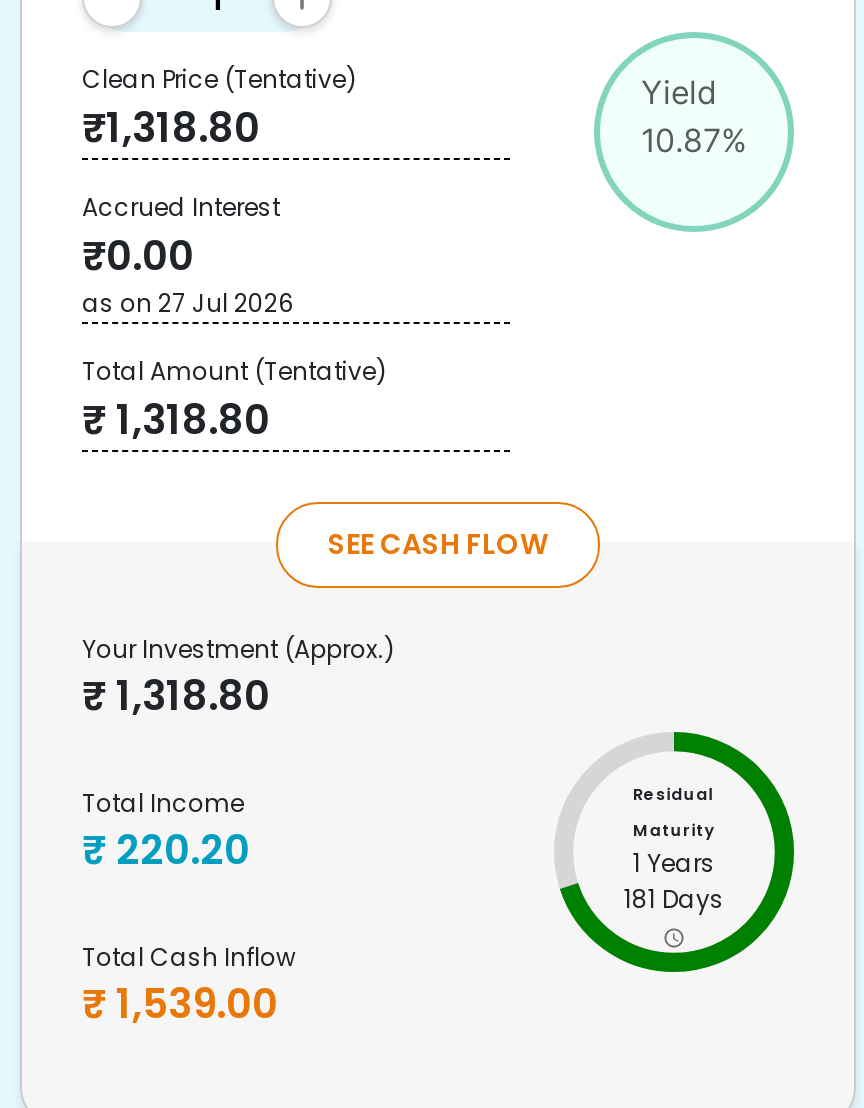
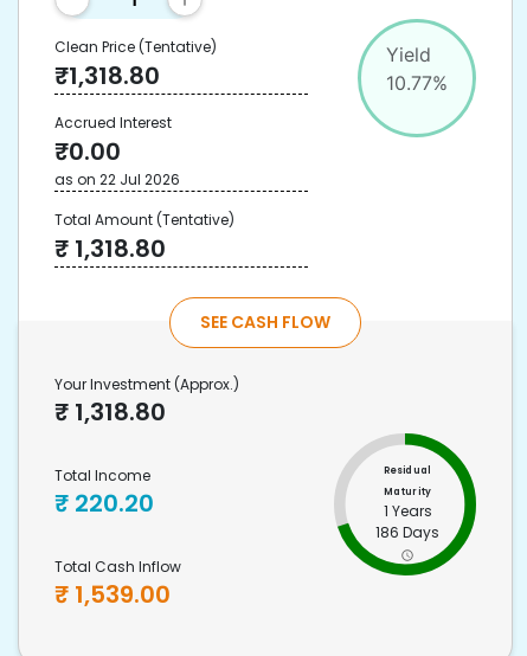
- 10.87%
+ 10.77%

- as on 27 Jul 2026
+ as on 22 Jul 2026

- 181 Days
+ 186 Days
